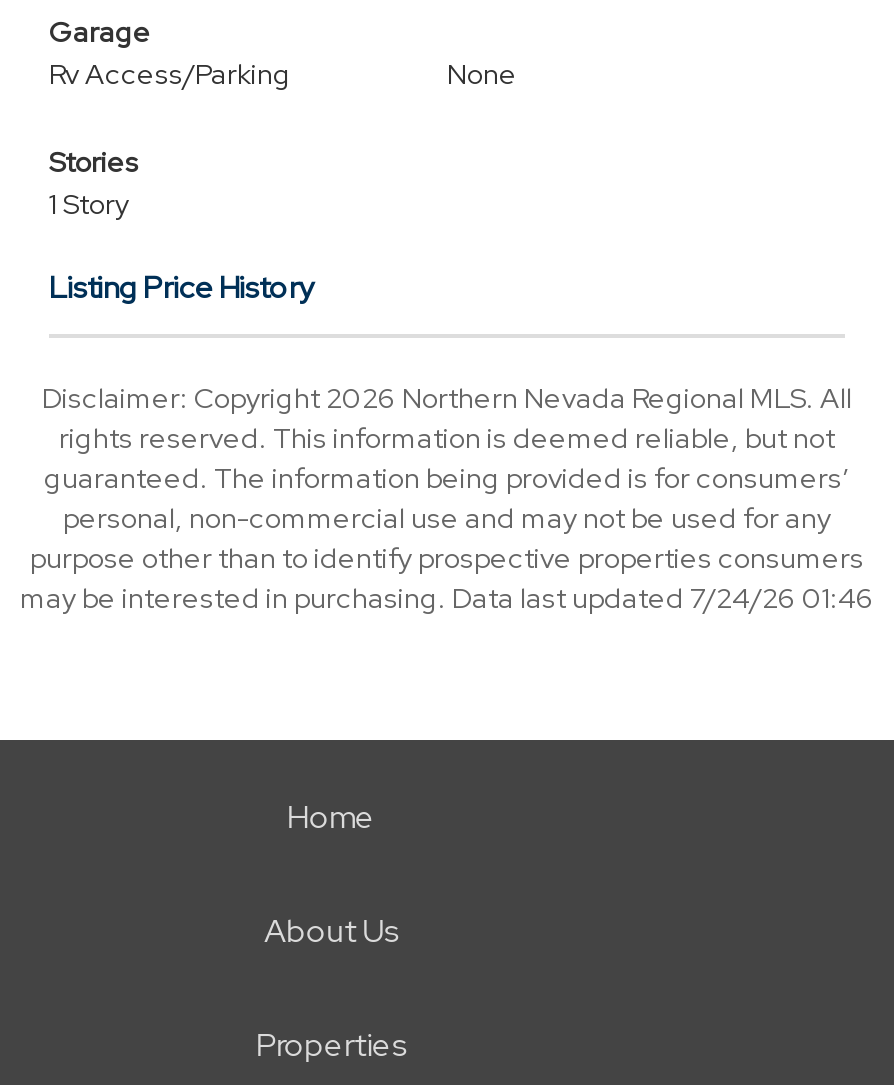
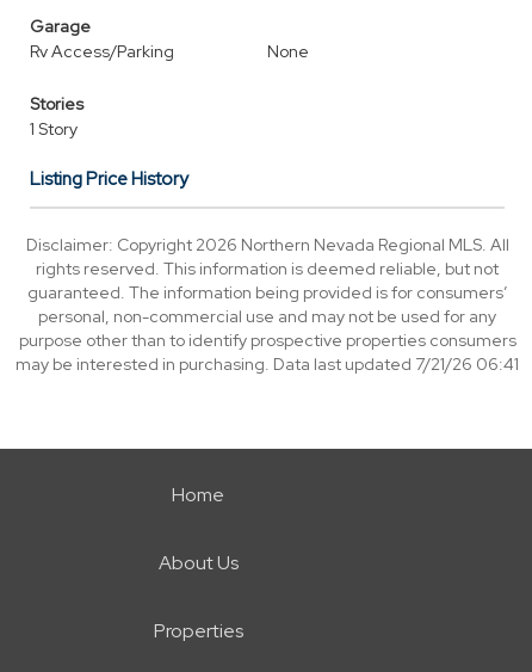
- may be interested in purchasing. Data last updated 7/24/26 01:46
+ may be interested in purchasing. Data last updated 7/21/26 06:41
